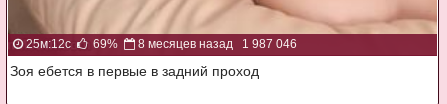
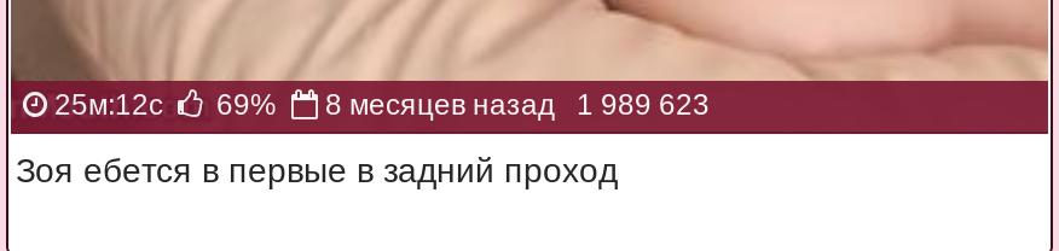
- 8 месяцев назад 1 987 046
+ 8 месяцев назад 1 989 623
